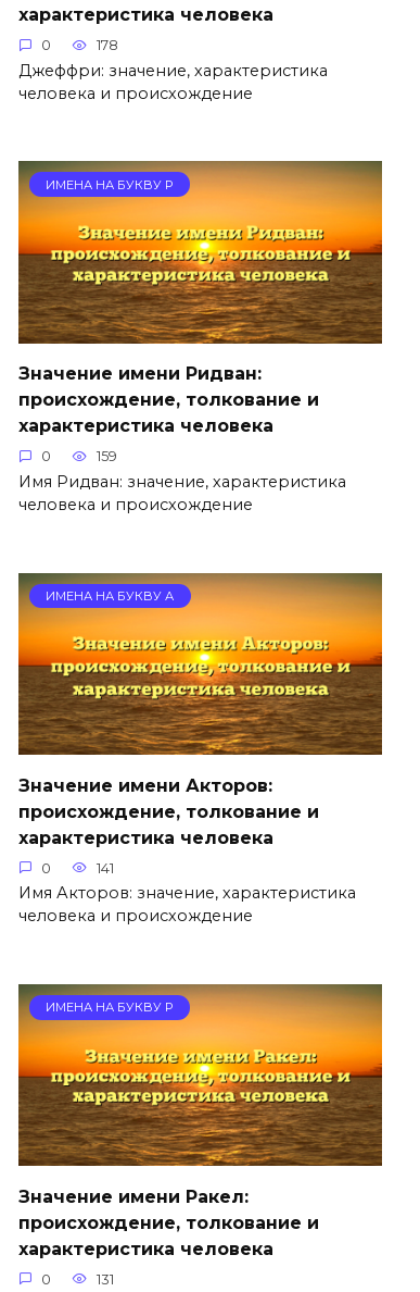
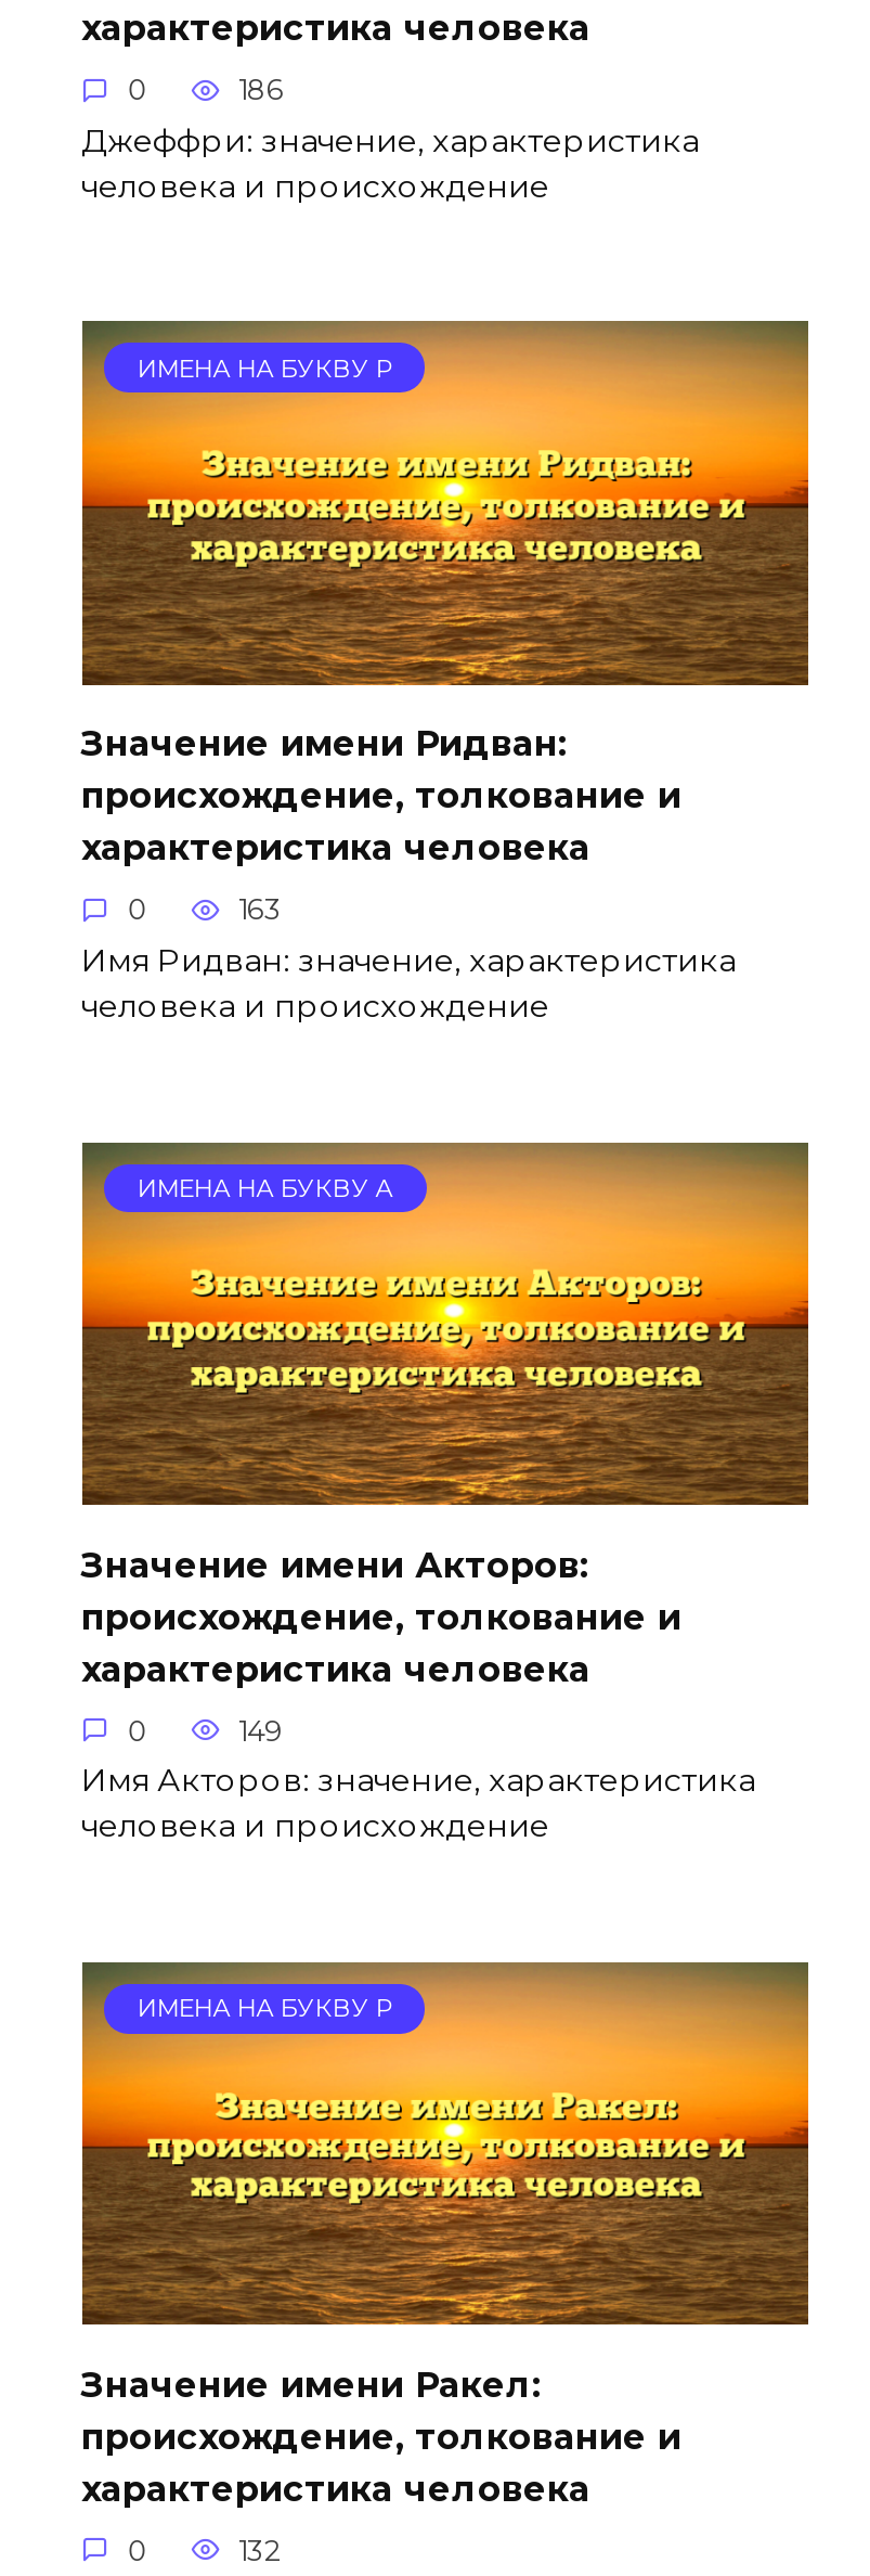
- 178
+ 186

- 159
+ 163

- 141
+ 149

- 131
+ 132
